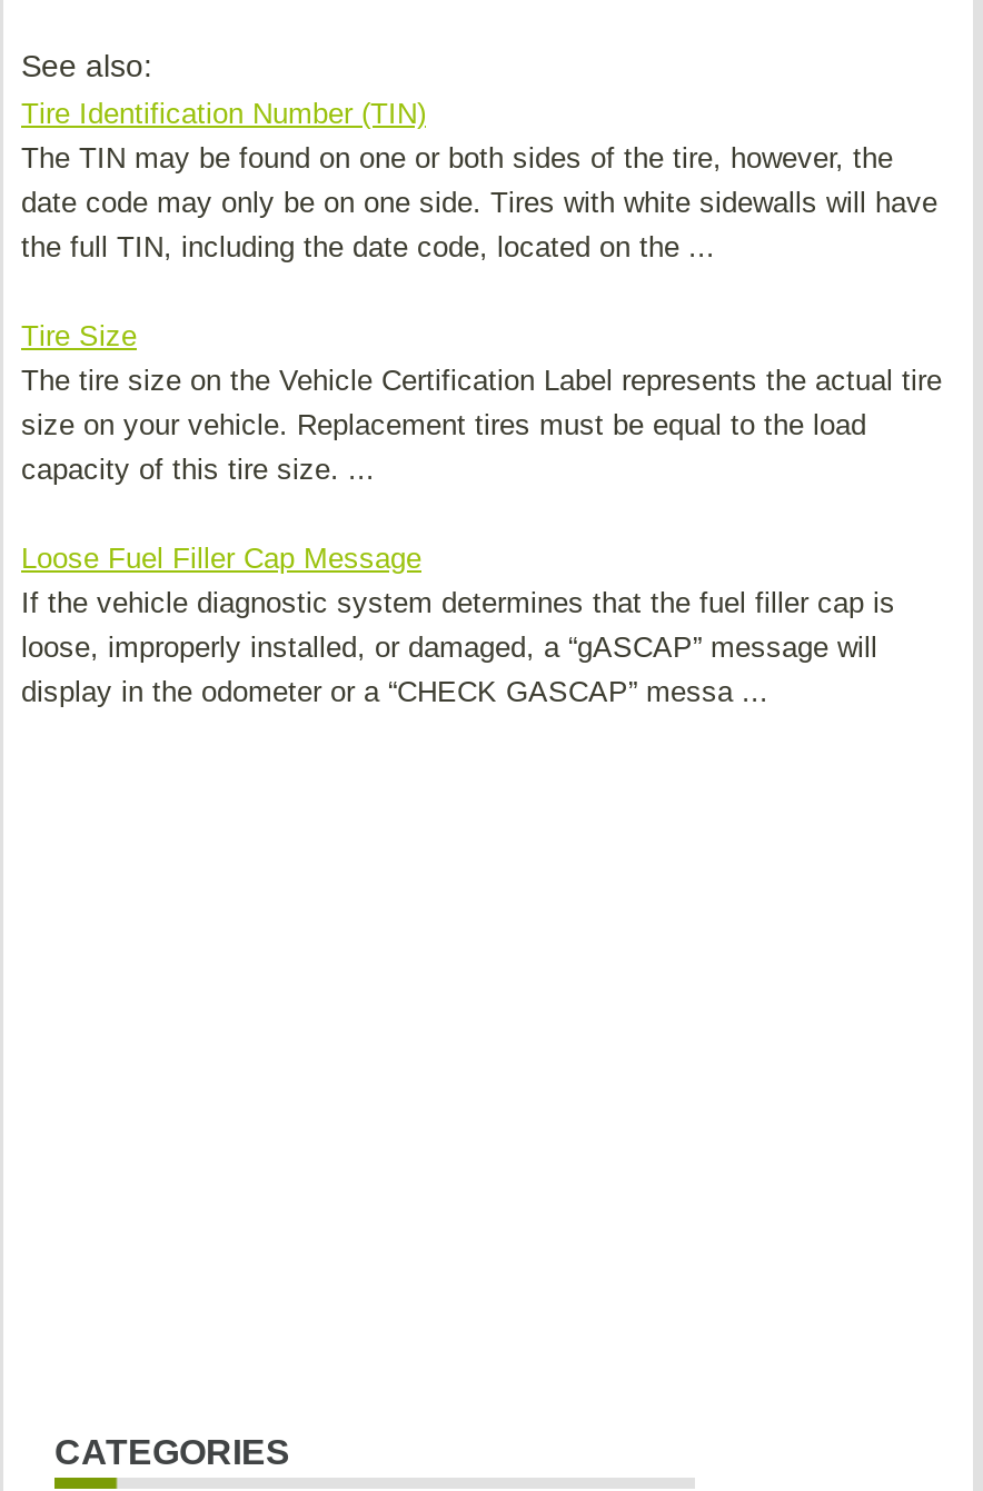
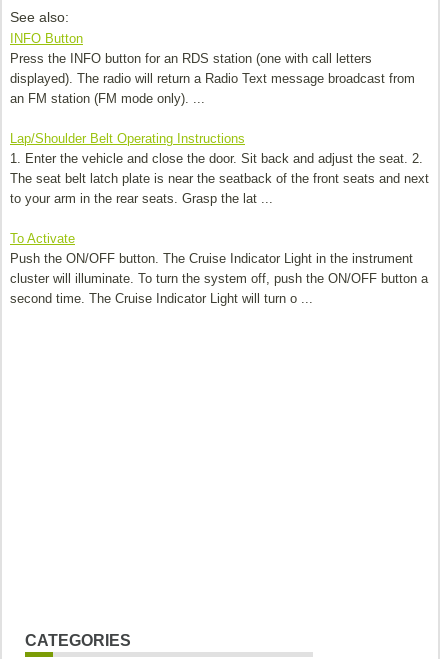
- Tire Identification Number (TIN)
- The TIN may be found on one or both sides of the tire, however, the
- date code may only be on one side. Tires with white sidewalls will have
- the full TIN, including the date code, located on the ...
+ INFO Button
+ Press the INFO button for an RDS station (one with call letters
+ displayed). The radio will return a Radio Text message broadcast from
+ an FM station (FM mode only). ...

- Tire Size
- The tire size on the Vehicle Certification Label represents the actual tire
- size on your vehicle. Replacement tires must be equal to the load
- capacity of this tire size. ...
+ Lap/Shoulder Belt Operating Instructions
+ 1. Enter the vehicle and close the door. Sit back and adjust the seat. 2.
+ The seat belt latch plate is near the seatback of the front seats and next
+ to your arm in the rear seats. Grasp the lat ...

- Loose Fuel Filler Cap Message
- If the vehicle diagnostic system determines that the fuel filler cap is
- loose, improperly installed, or damaged, a “gASCAP” message will
- display in the odometer or a “CHECK GASCAP” messa ...
+ To Activate
+ Push the ON/OFF button. The Cruise Indicator Light in the instrument
+ cluster will illuminate. To turn the system off, push the ON/OFF button a
+ second time. The Cruise Indicator Light will turn o ...
